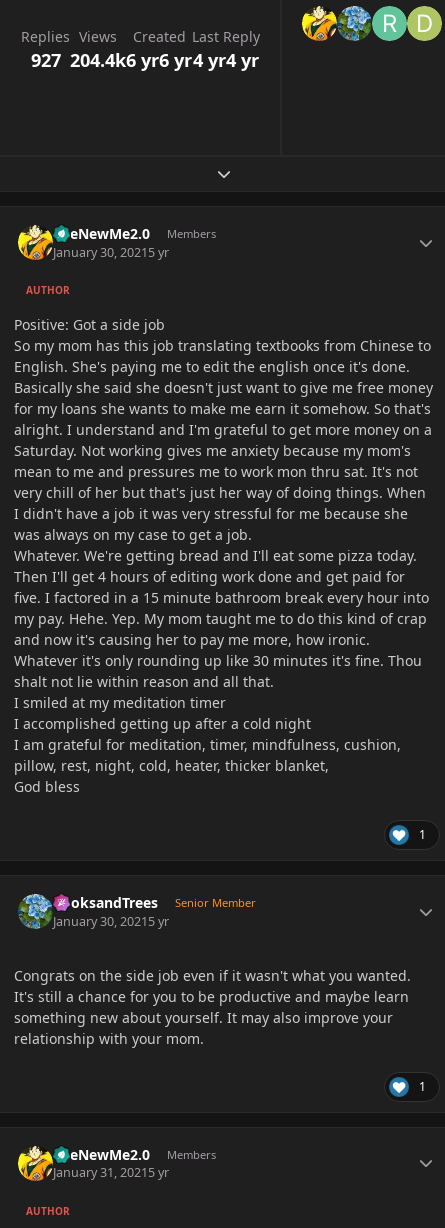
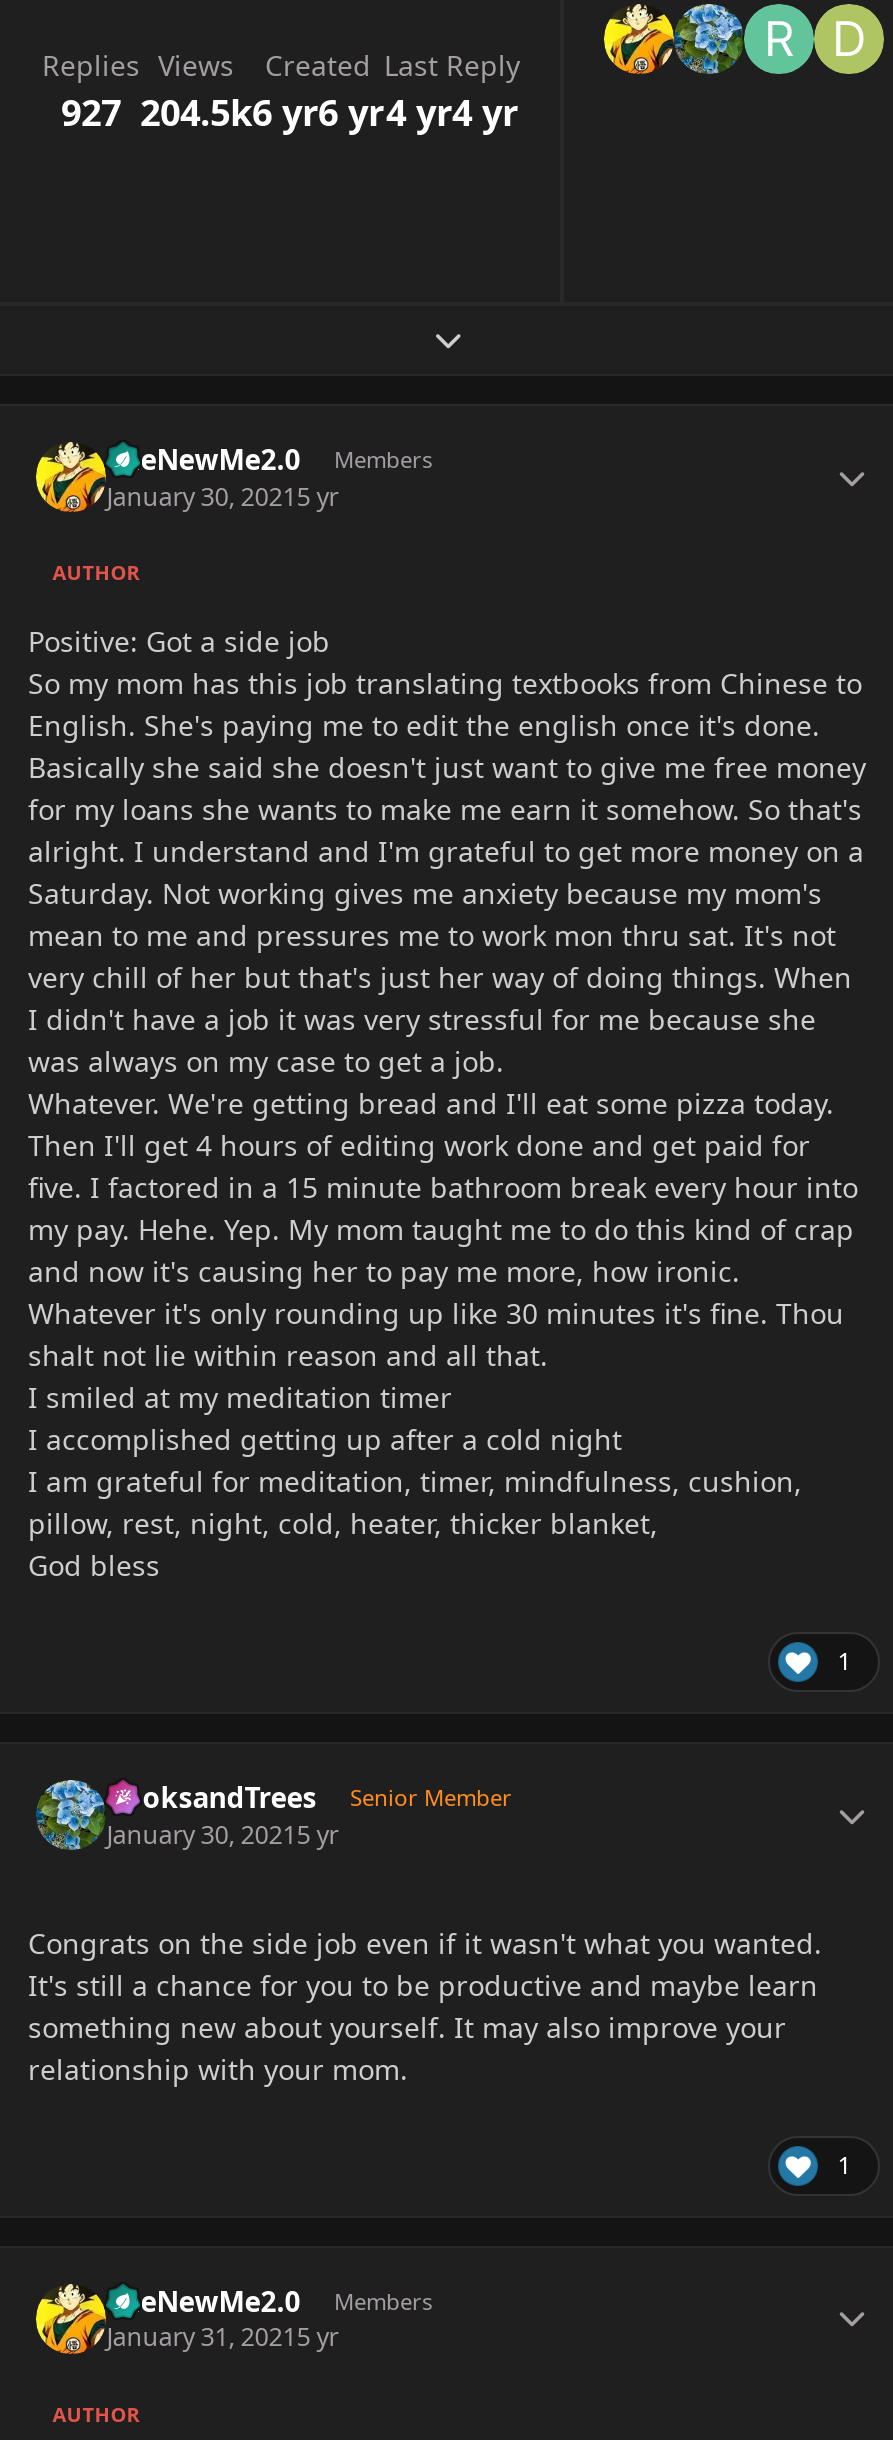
- 927 204.4k 6 yr6 yr 4 yr4 yr
+ 927 204.5k 6 yr6 yr 4 yr4 yr
